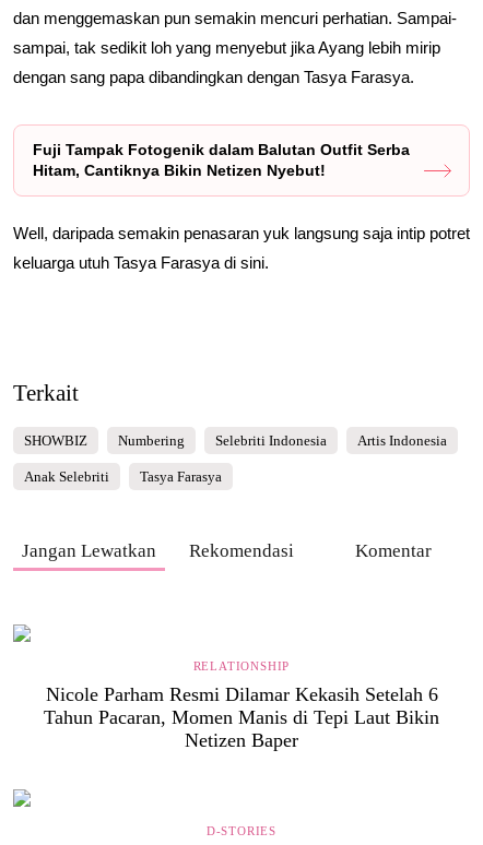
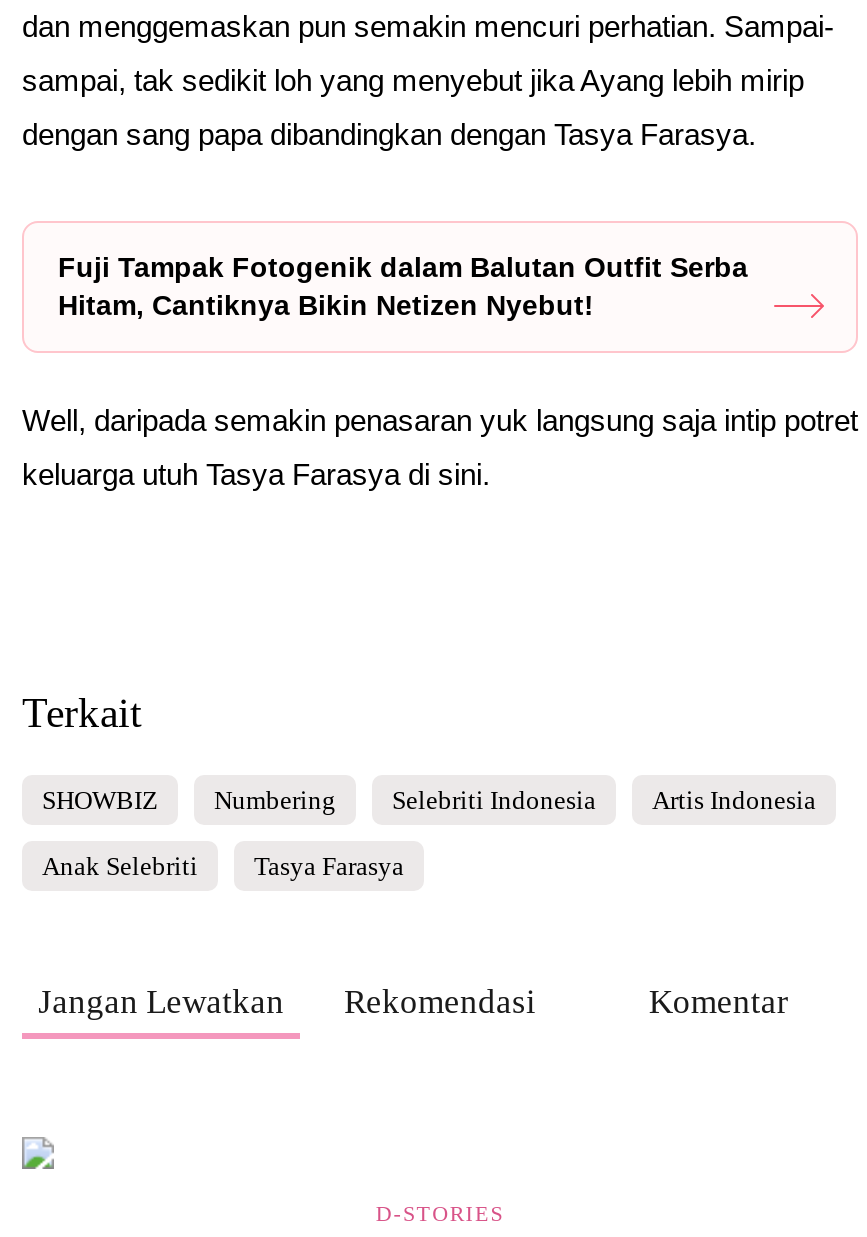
- RELATIONSHIP
- Nicole Parham Resmi Dilamar Kekasih Setelah 6
- Tahun Pacaran, Momen Manis di Tepi Laut Bikin
- Netizen Baper
